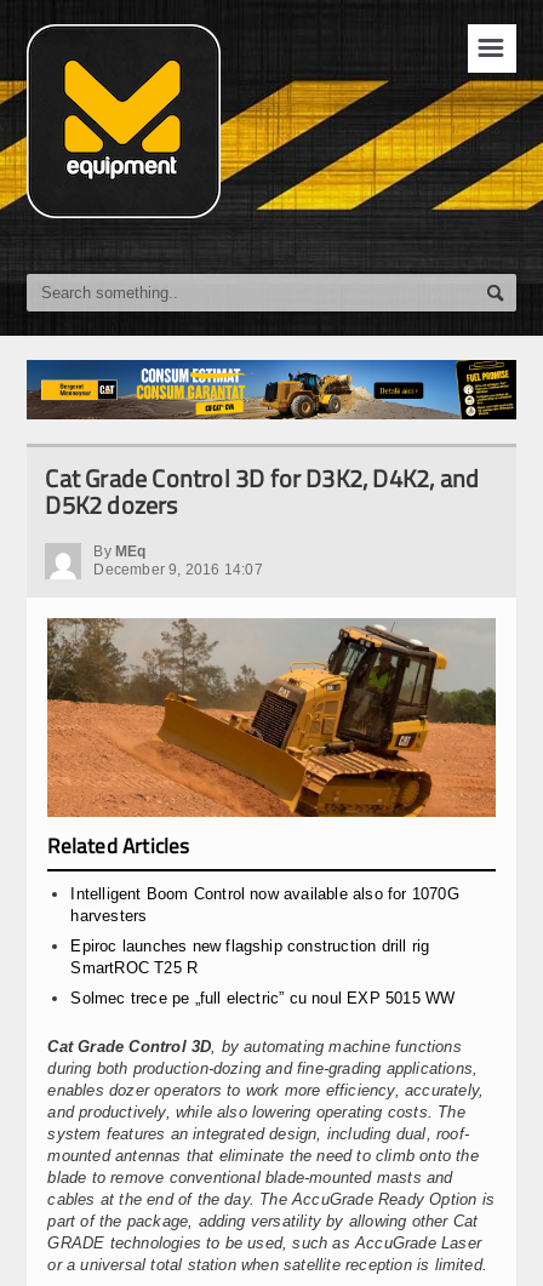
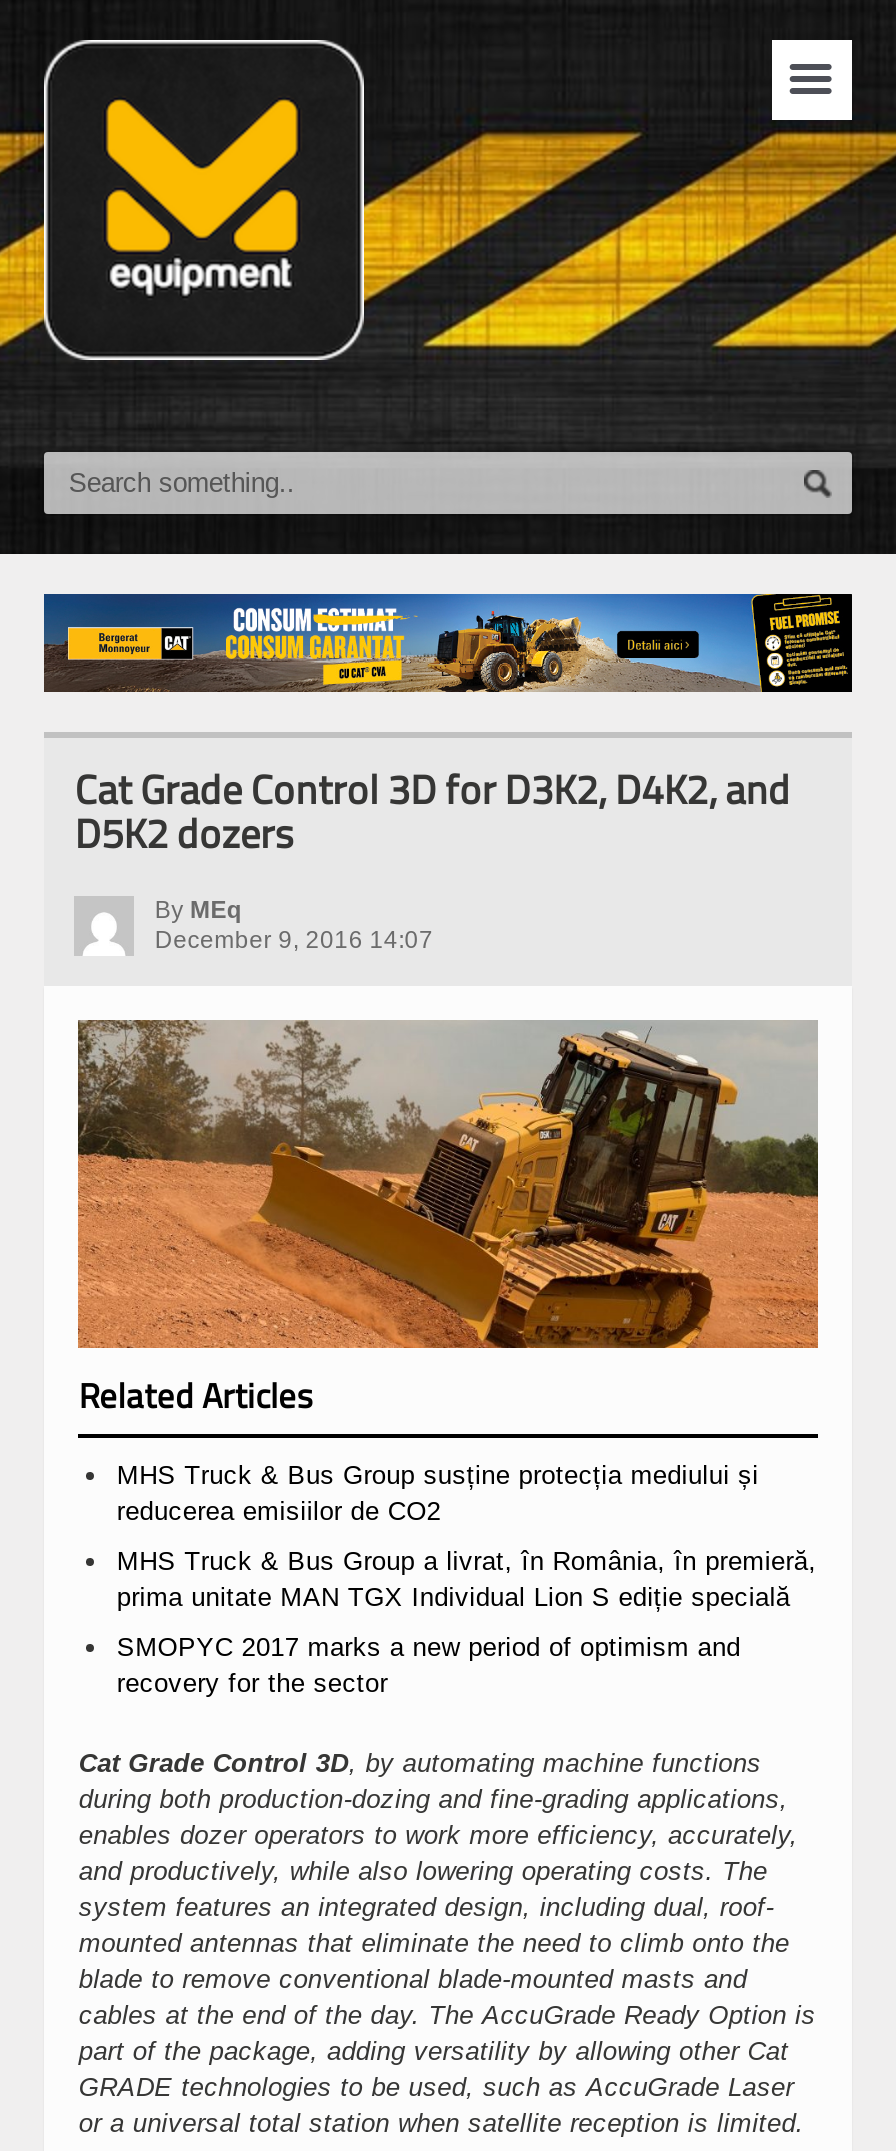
- Intelligent Boom Control now available also for 1070G
- harvesters
+ MHS Truck & Bus Group susține protecția mediului și
+ reducerea emisiilor de CO2

- Epiroc launches new flagship construction drill rig
- SmartROC T25 R
+ MHS Truck & Bus Group a livrat, în România, în premieră,
+ prima unitate MAN TGX Individual Lion S ediție specială

- Solmec trece pe „full electric” cu noul EXP 5015 WW
+ SMOPYC 2017 marks a new period of optimism and
+ recovery for the sector
